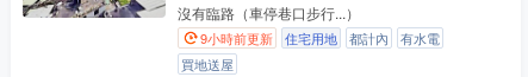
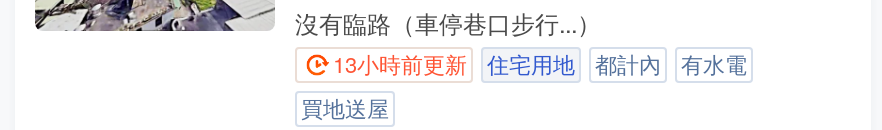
- 9小時前更新 住宅用地 都計內 有水電
+ 13小時前更新 住宅用地 都計內 有水電
